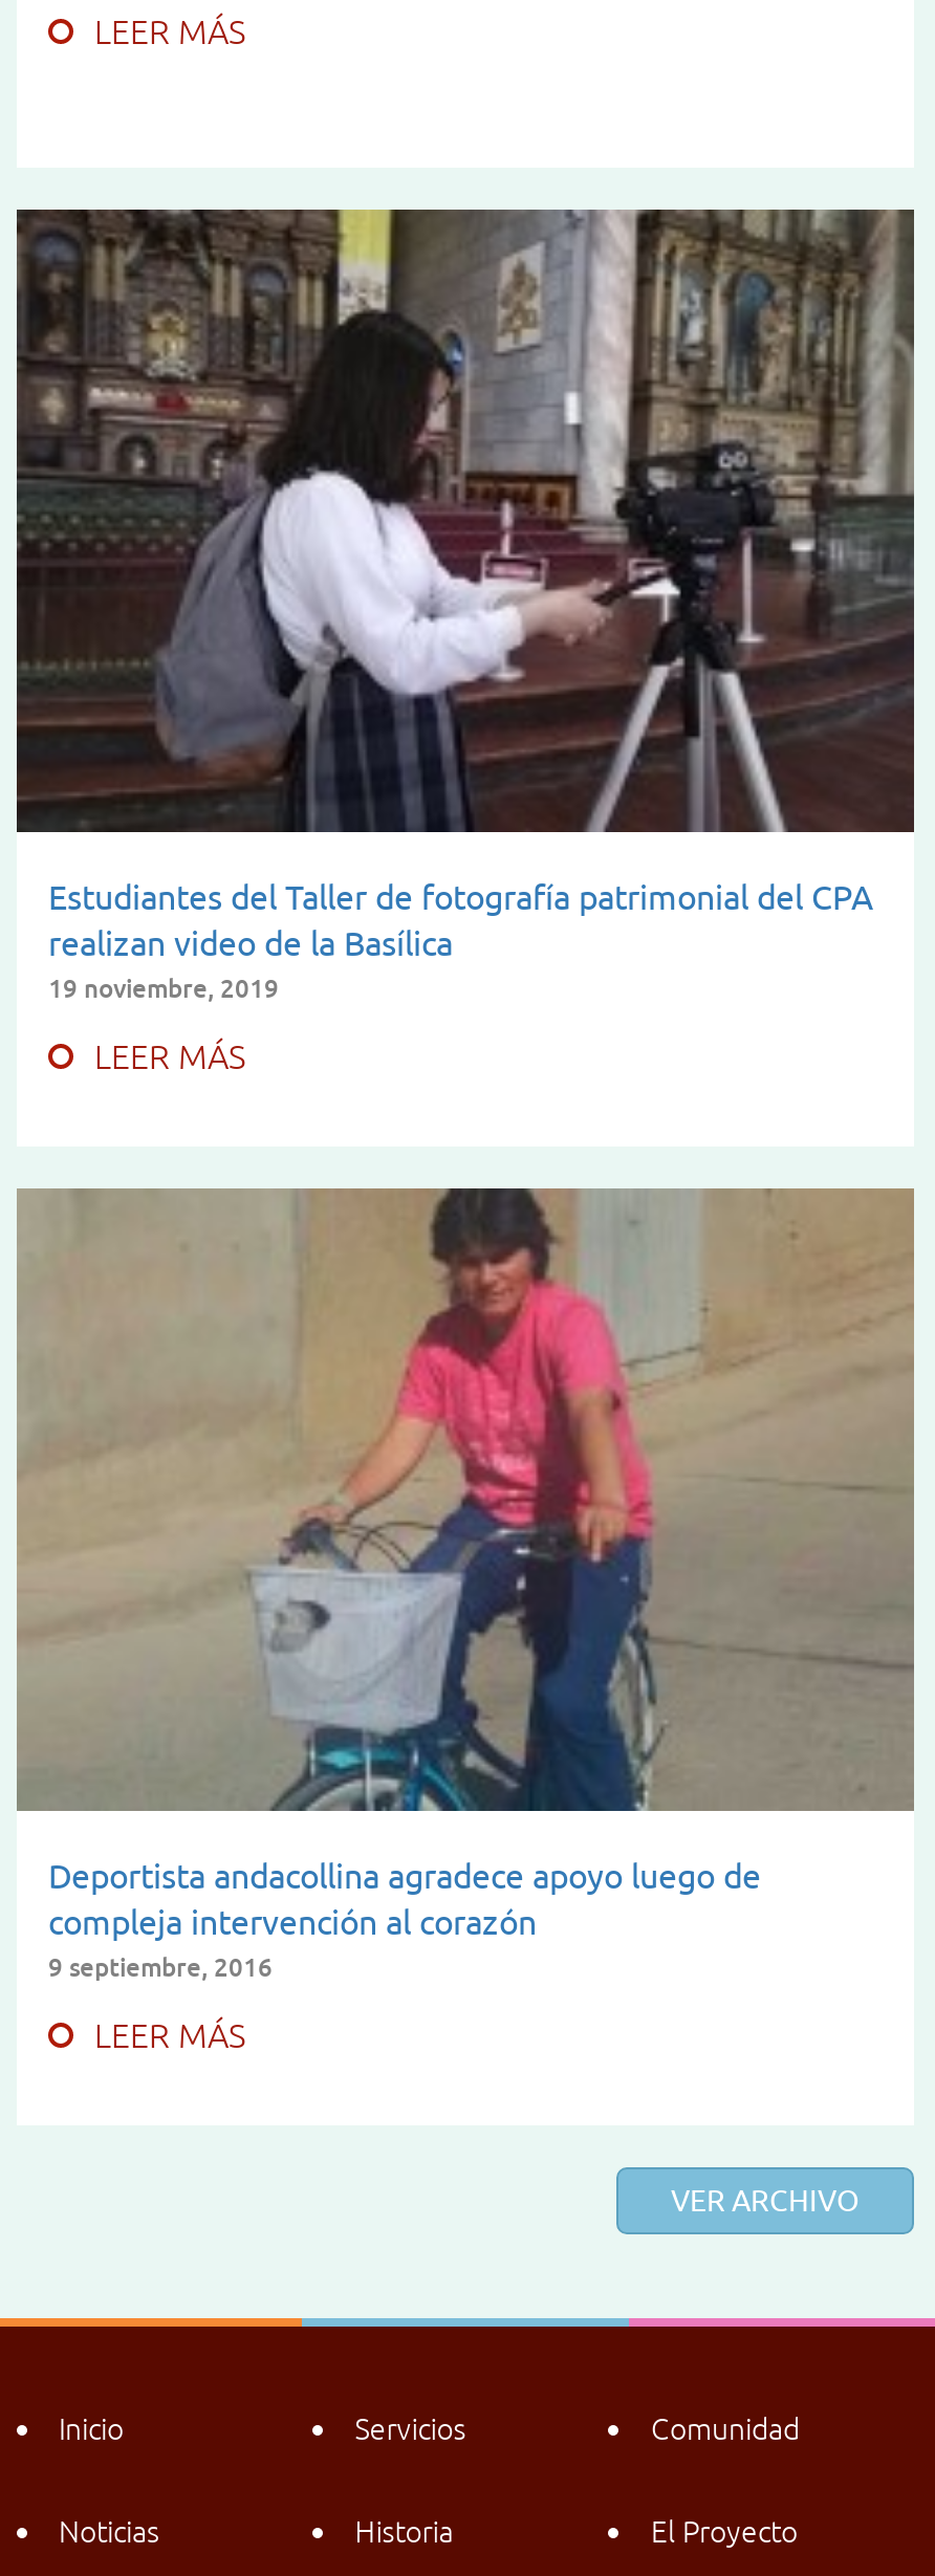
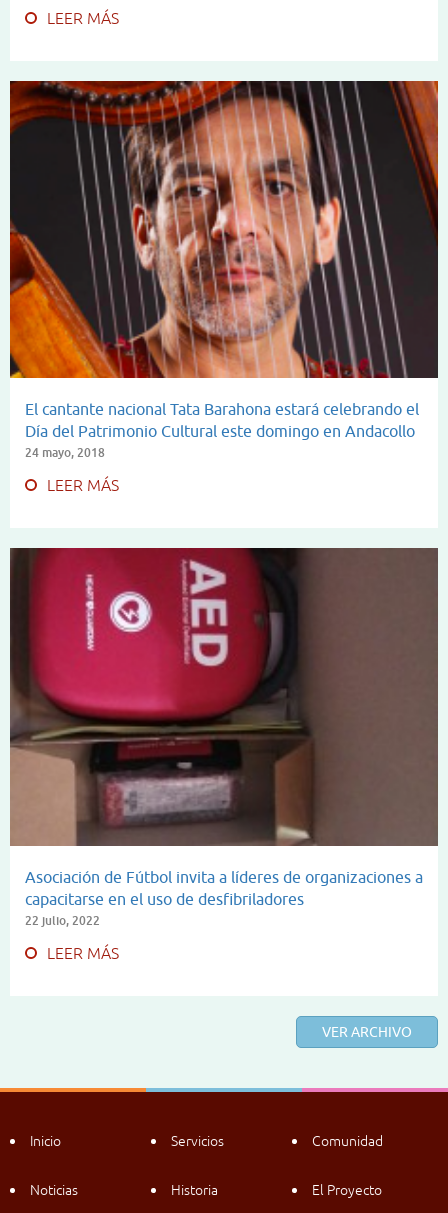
- [image]
- Estudiantes del Taller de fotografía patrimonial del CPA
- realizan video de la Basílica
- 19 noviembre, 2019
+ [image]
+ El cantante nacional Tata Barahona estará celebrando el
+ Día del Patrimonio Cultural este domingo en Andacollo
+ 24 mayo, 2018

- [image]
- Deportista andacollina agradece apoyo luego de
- compleja intervención al corazón
- 9 septiembre, 2016
+ [image]
+ Asociación de Fútbol invita a líderes de organizaciones a
+ capacitarse en el uso de desfibriladores
+ 22 julio, 2022
